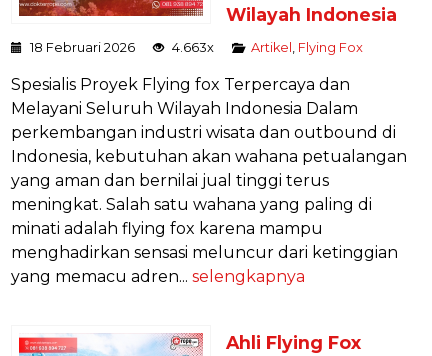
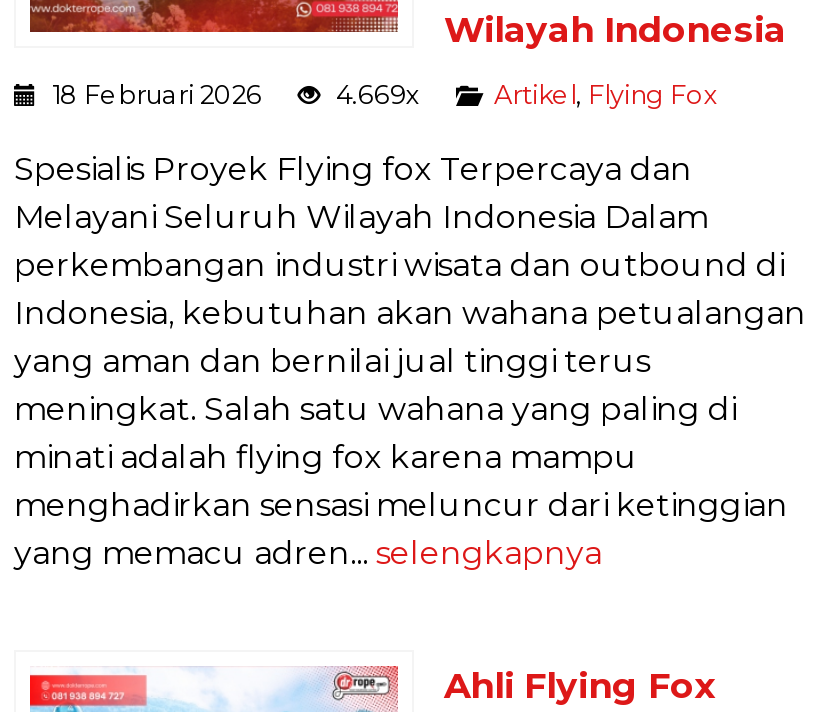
- 4.663x
+ 4.669x
